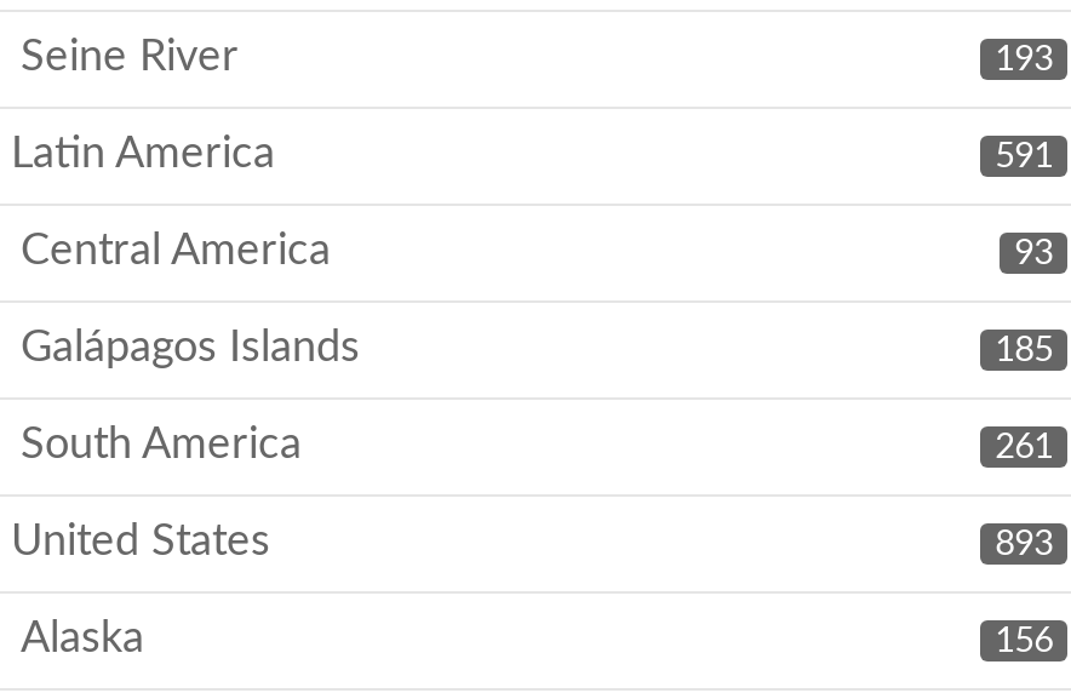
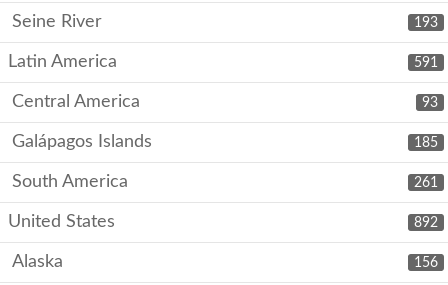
- 893
+ 892
